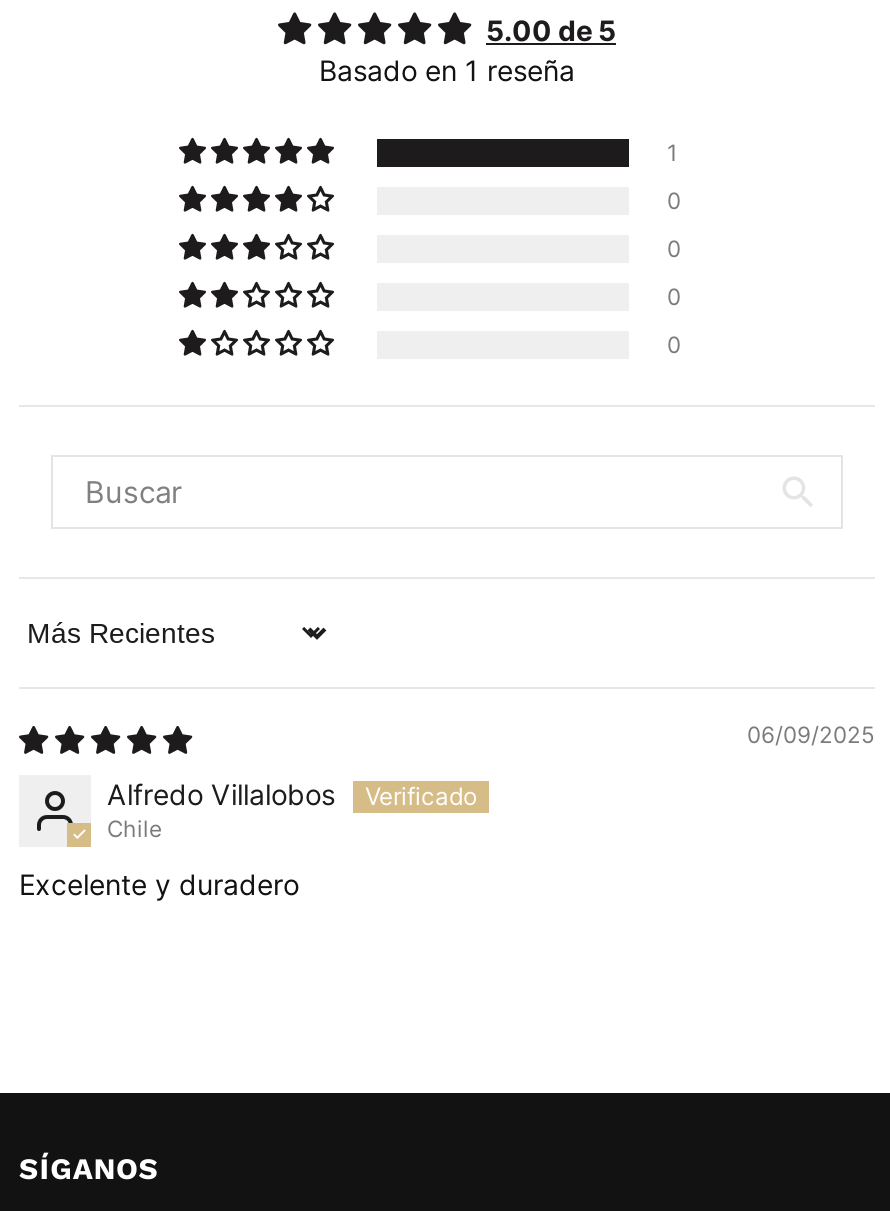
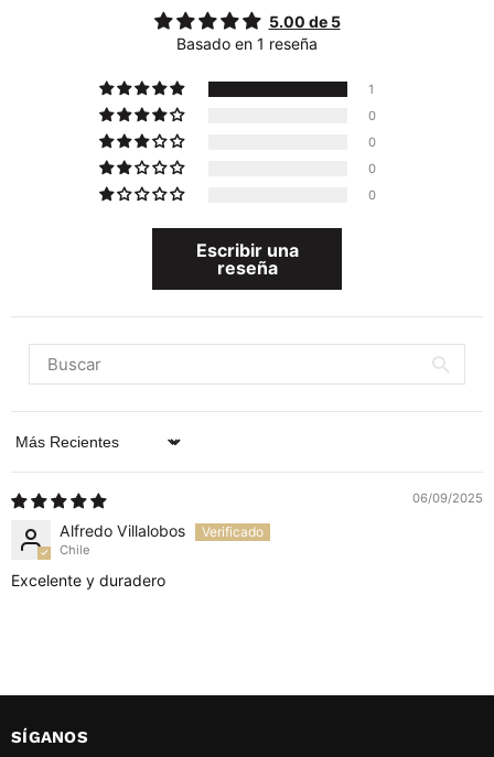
+ Escribir una
+ reseña
